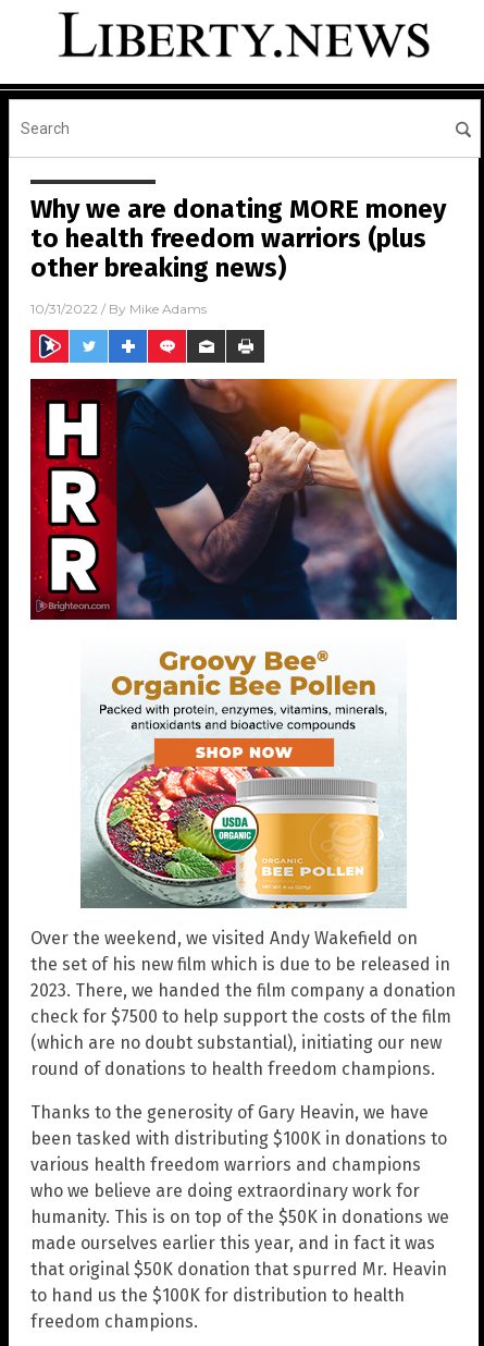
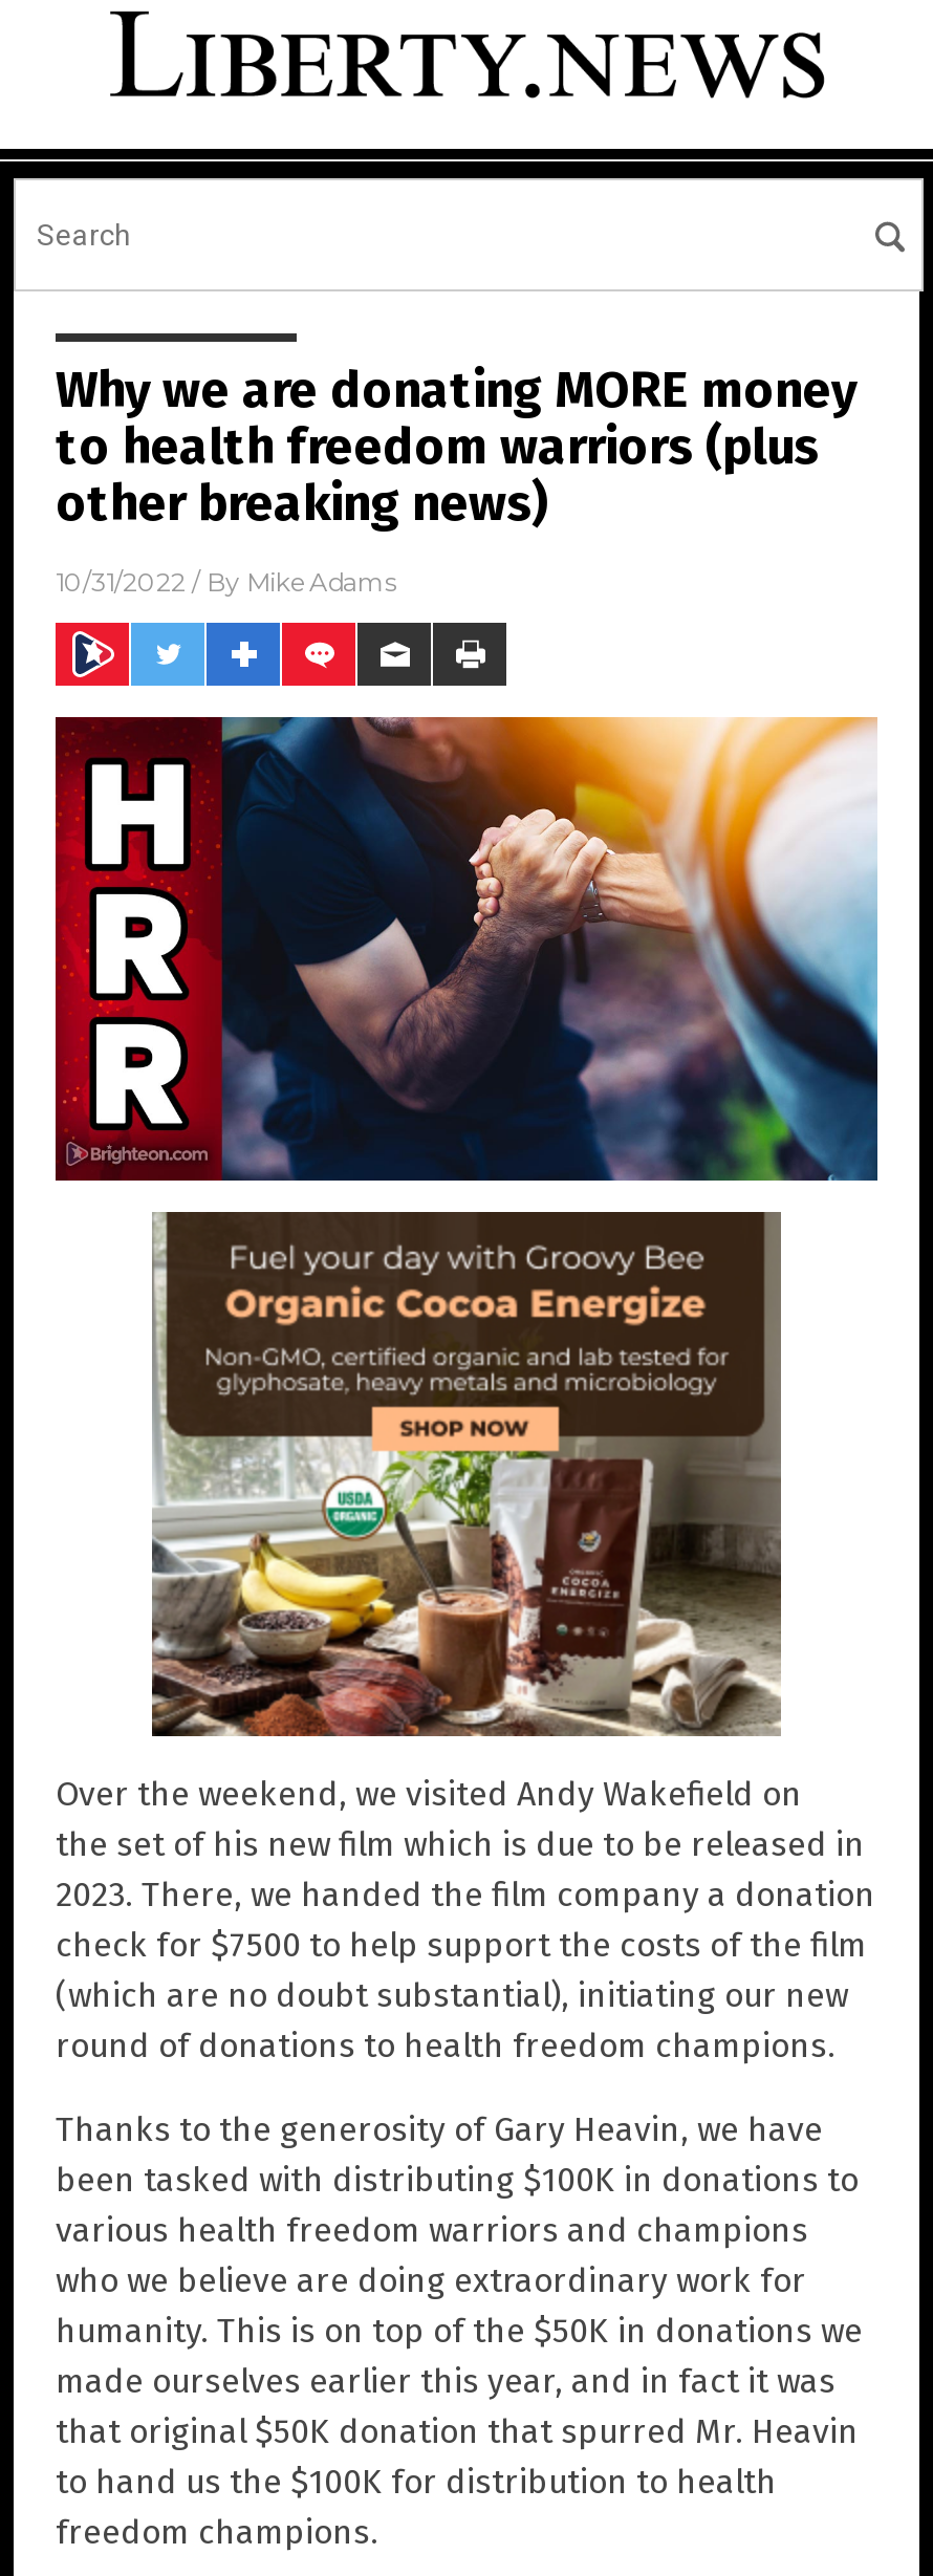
- [image]
+ [image]
